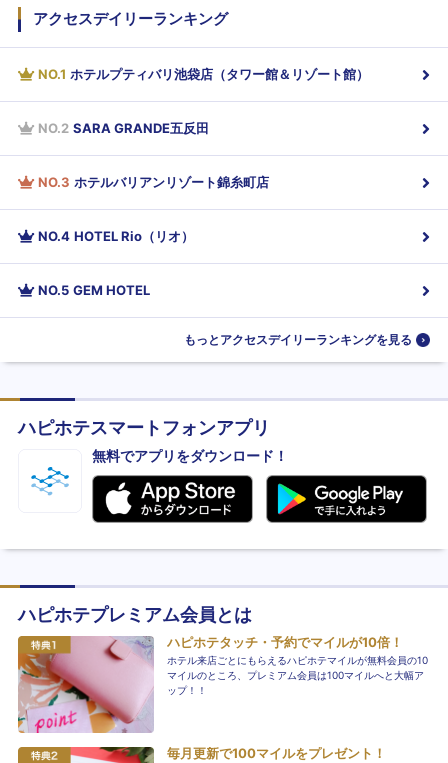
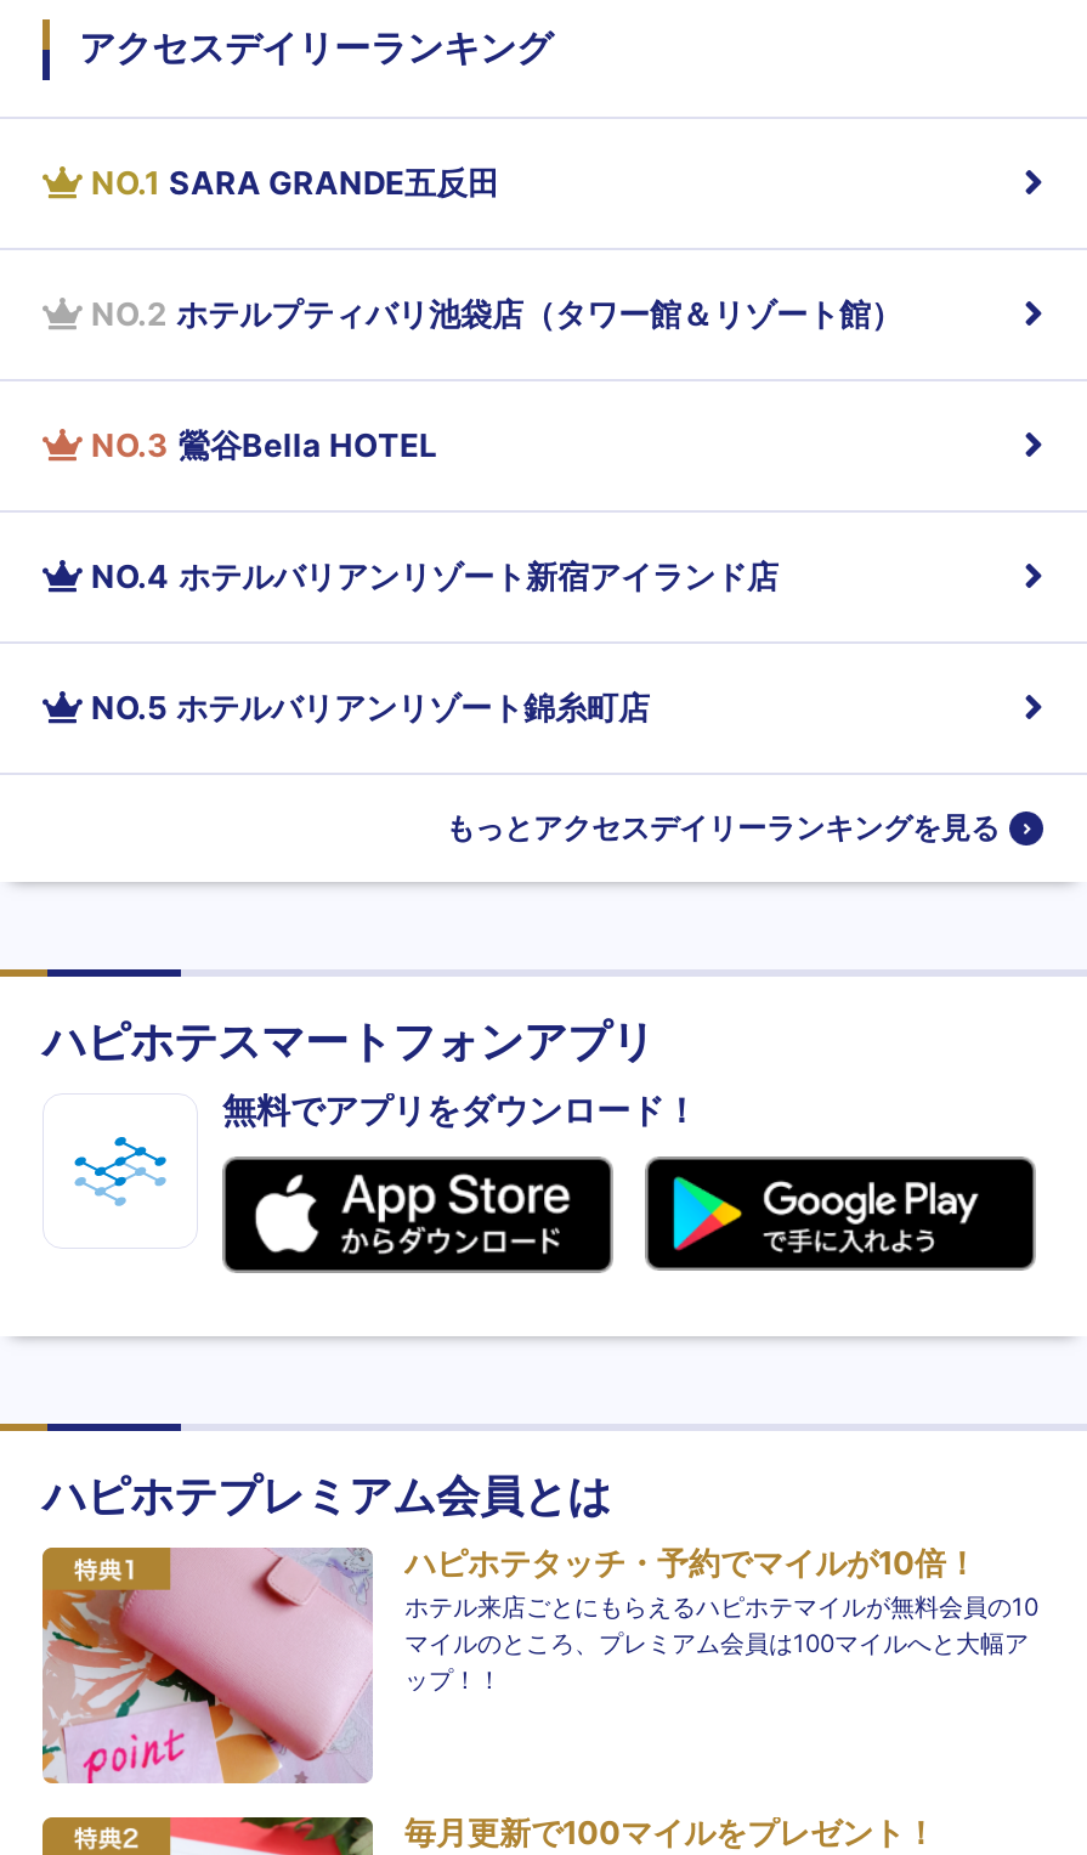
- NO.1 ホテルプティバリ池袋店（タワー館＆リゾート館）
+ NO.1 SARA GRANDE五反田

- NO.2 SARA GRANDE五反田
+ NO.2 ホテルプティバリ池袋店（タワー館＆リゾート館）

- NO.3 ホテルバリアンリゾート錦糸町店
+ NO.3 鶯谷Bella HOTEL

- NO.4 HOTEL Rio（リオ）
+ NO.4 ホテルバリアンリゾート新宿アイランド店

- NO.5 GEM HOTEL
+ NO.5 ホテルバリアンリゾート錦糸町店
